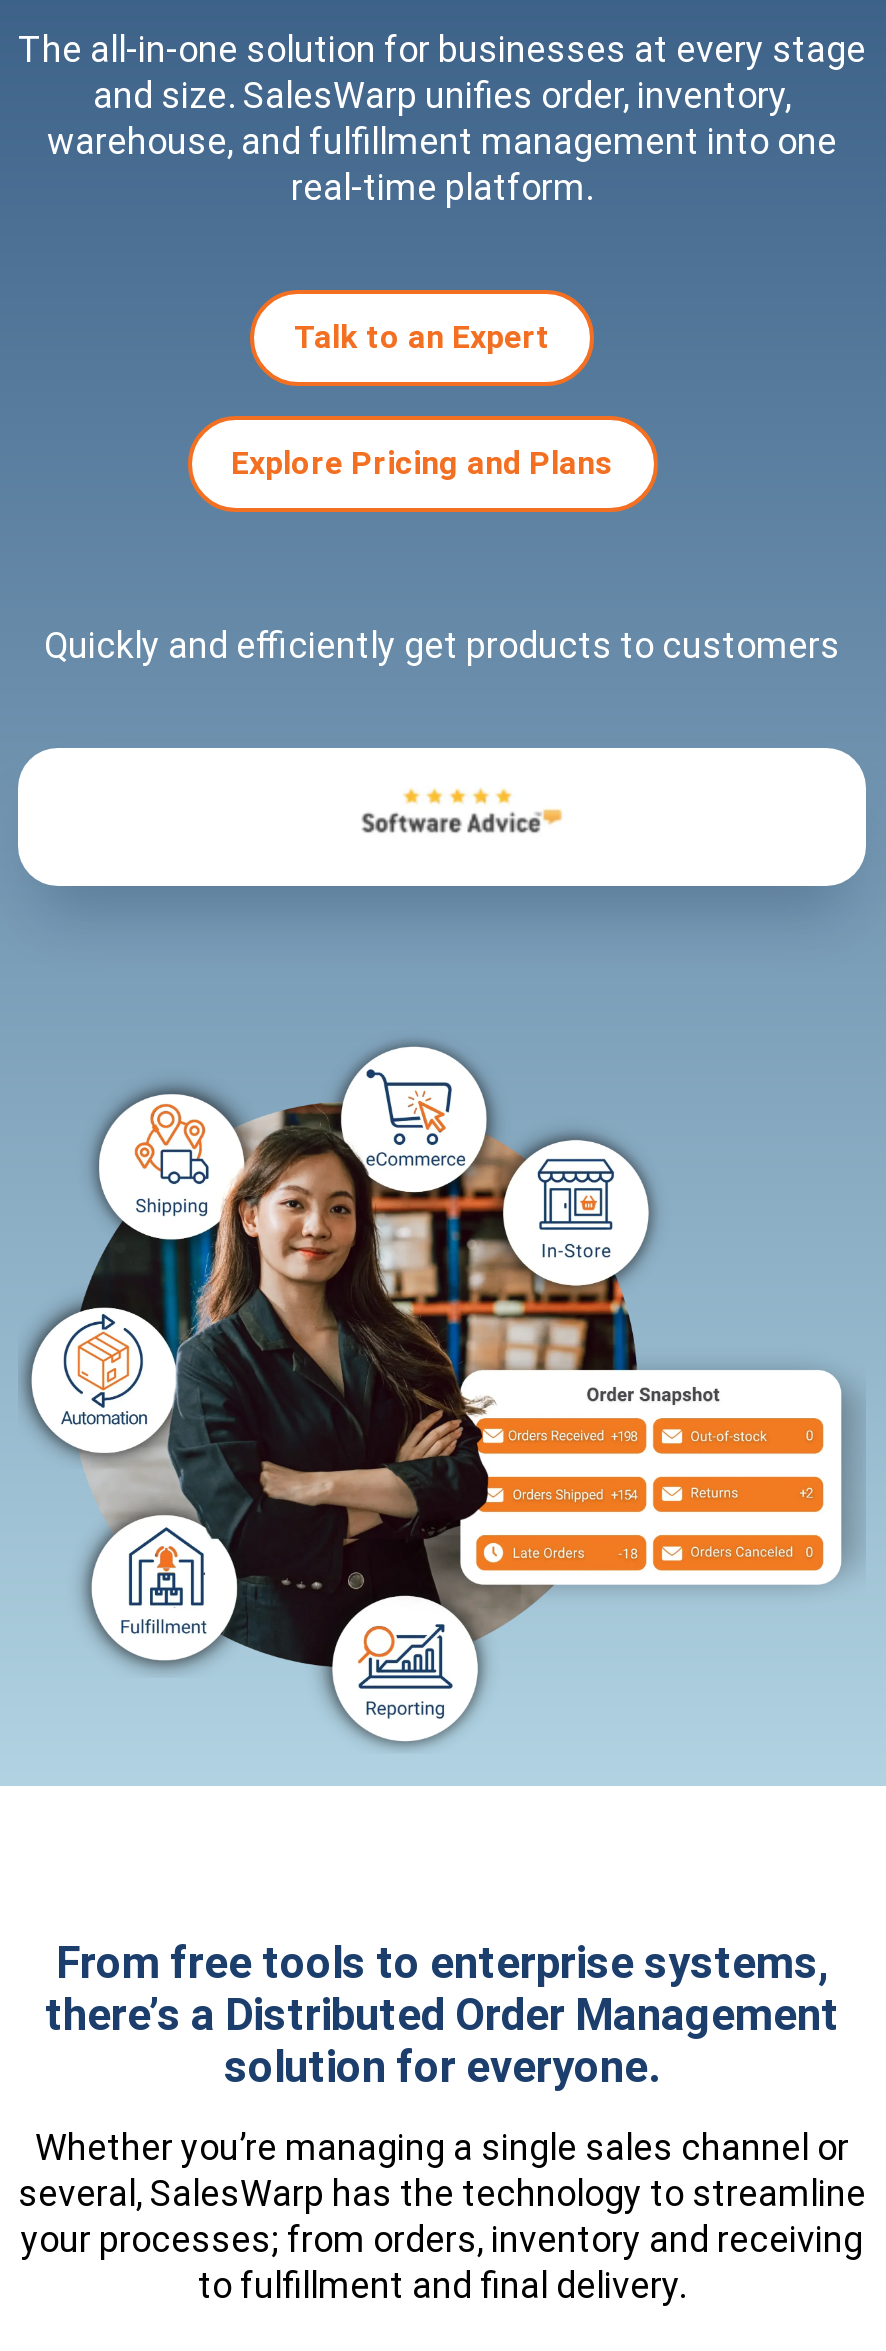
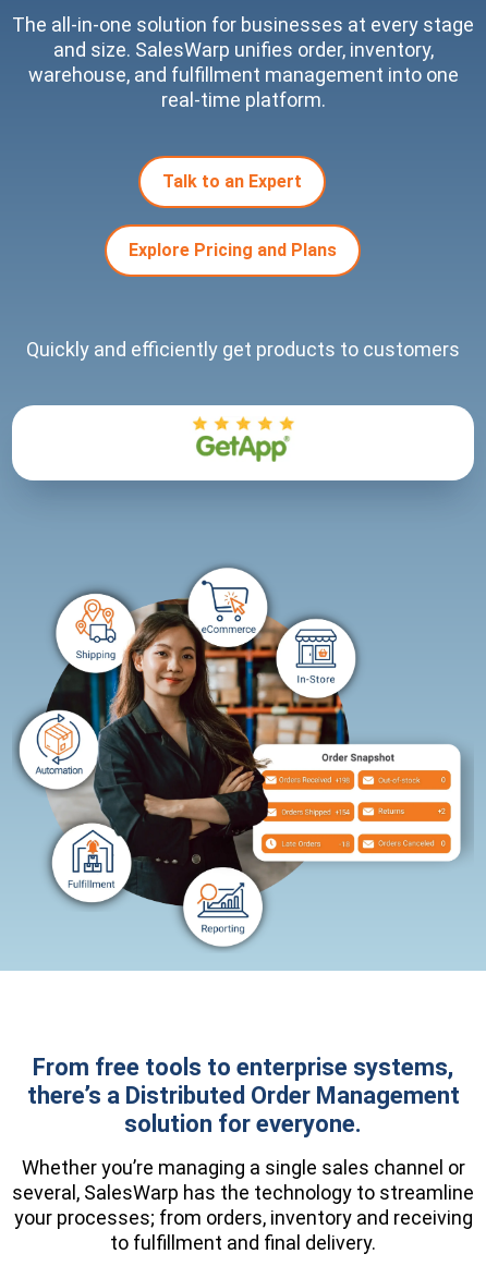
- [image]
+ [image]
